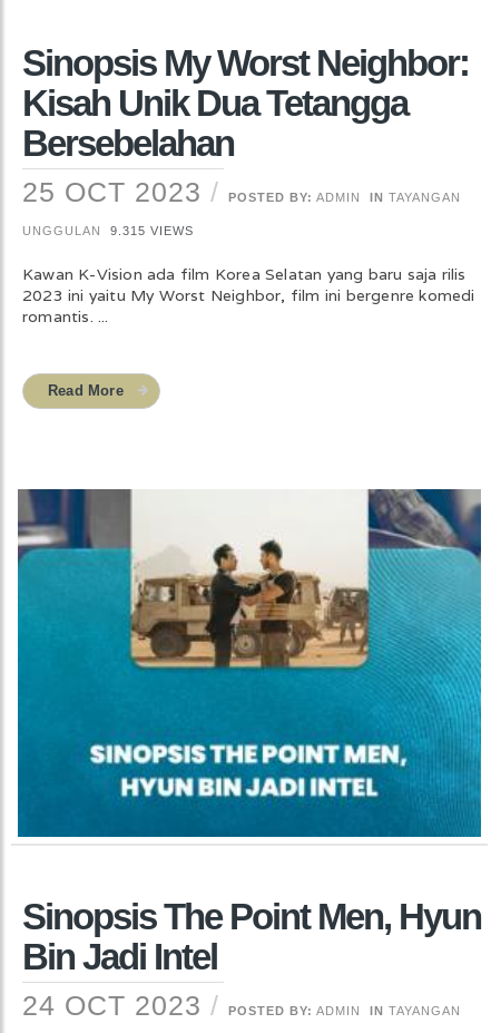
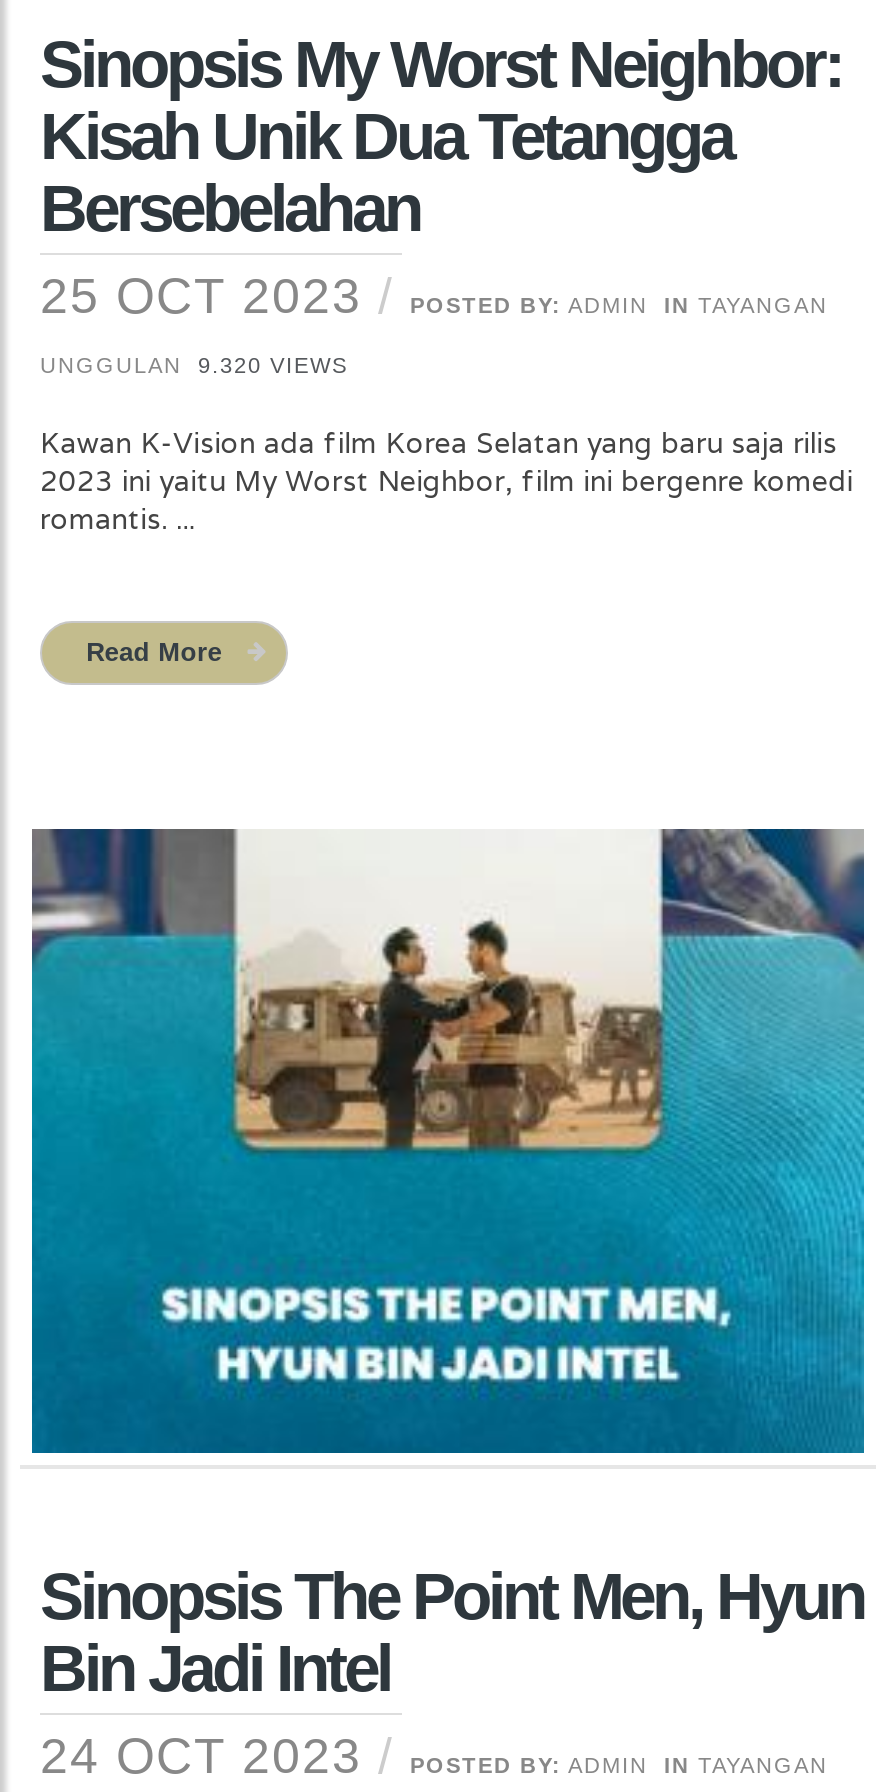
- UNGGULAN 9.315 VIEWS
+ UNGGULAN 9.320 VIEWS
